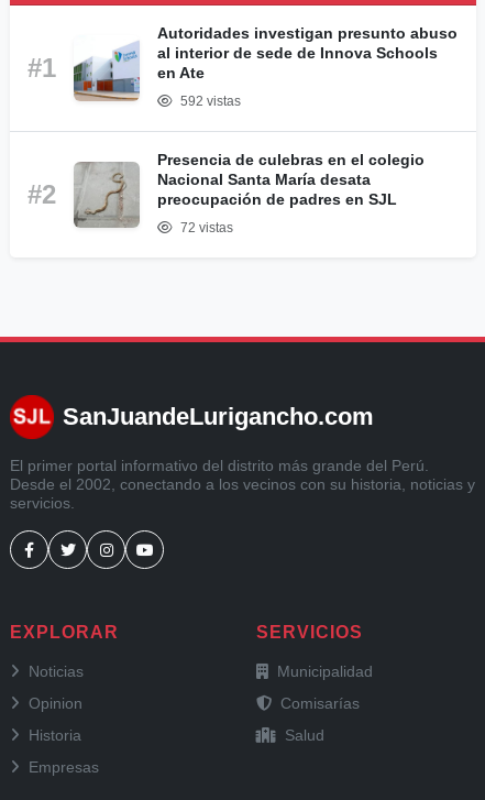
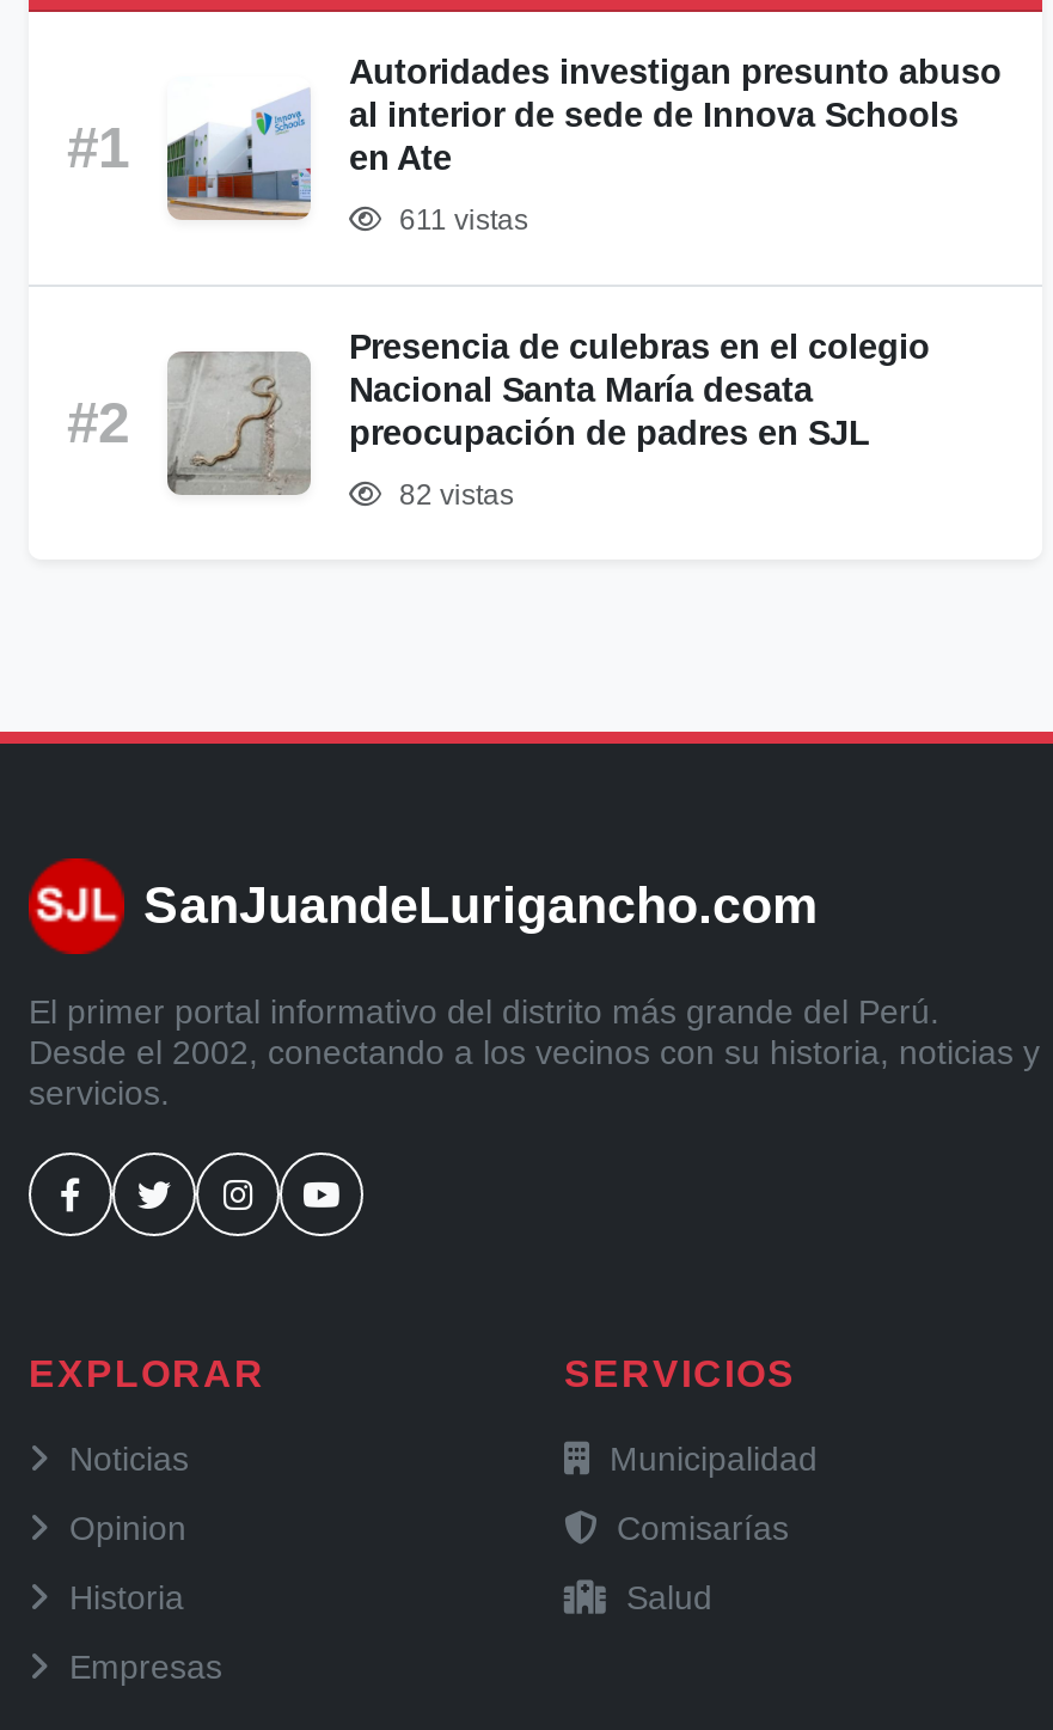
- 592 vistas
+ 611 vistas

- 72 vistas
+ 82 vistas
